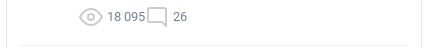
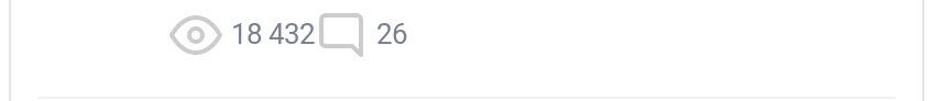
- 18 095 26
+ 18 432 26
